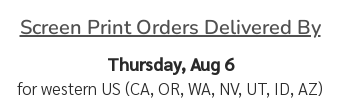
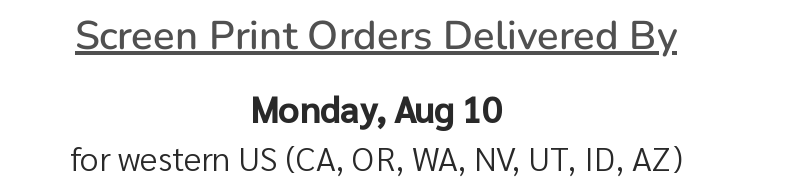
- Thursday, Aug 6
+ Monday, Aug 10
